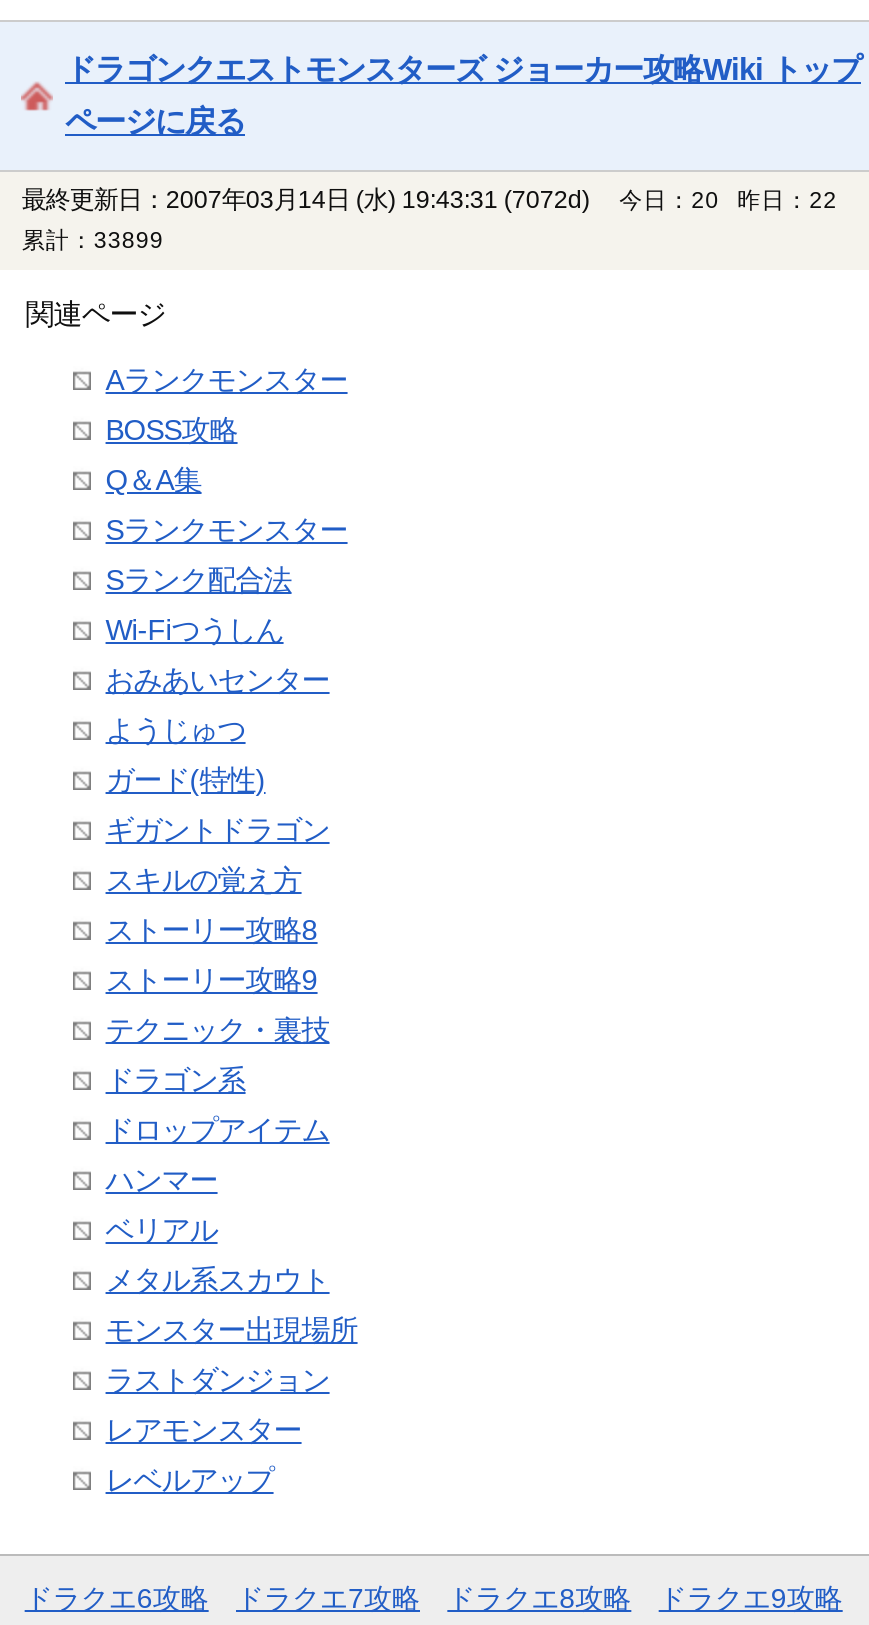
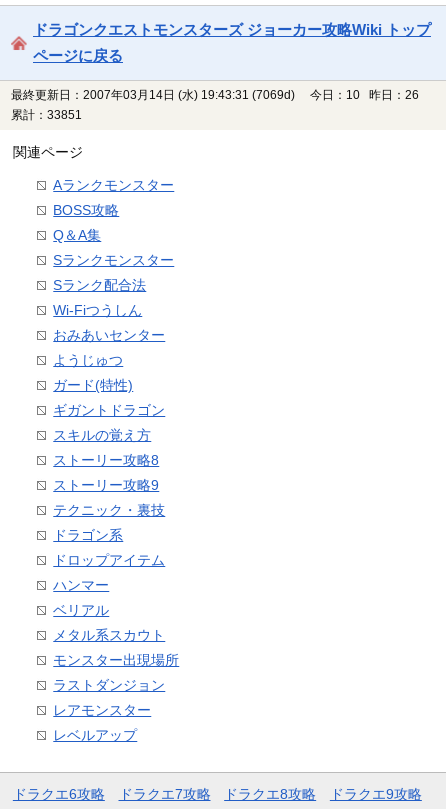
- 最終更新日：2007年03月14日 (水) 19:43:31 (7072d)
+ 最終更新日：2007年03月14日 (水) 19:43:31 (7069d)

- 今日：20 昨日：22
+ 今日：10 昨日：26

- 累計：33899
+ 累計：33851
